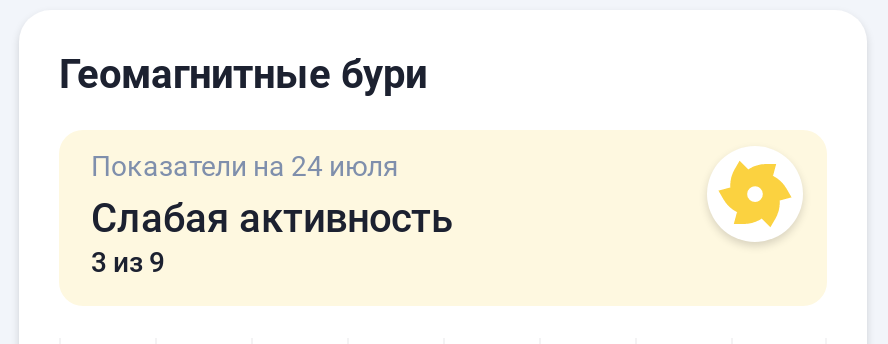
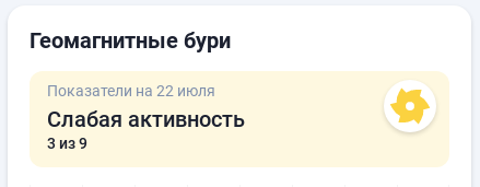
- Показатели на 24 июля
+ Показатели на 22 июля
